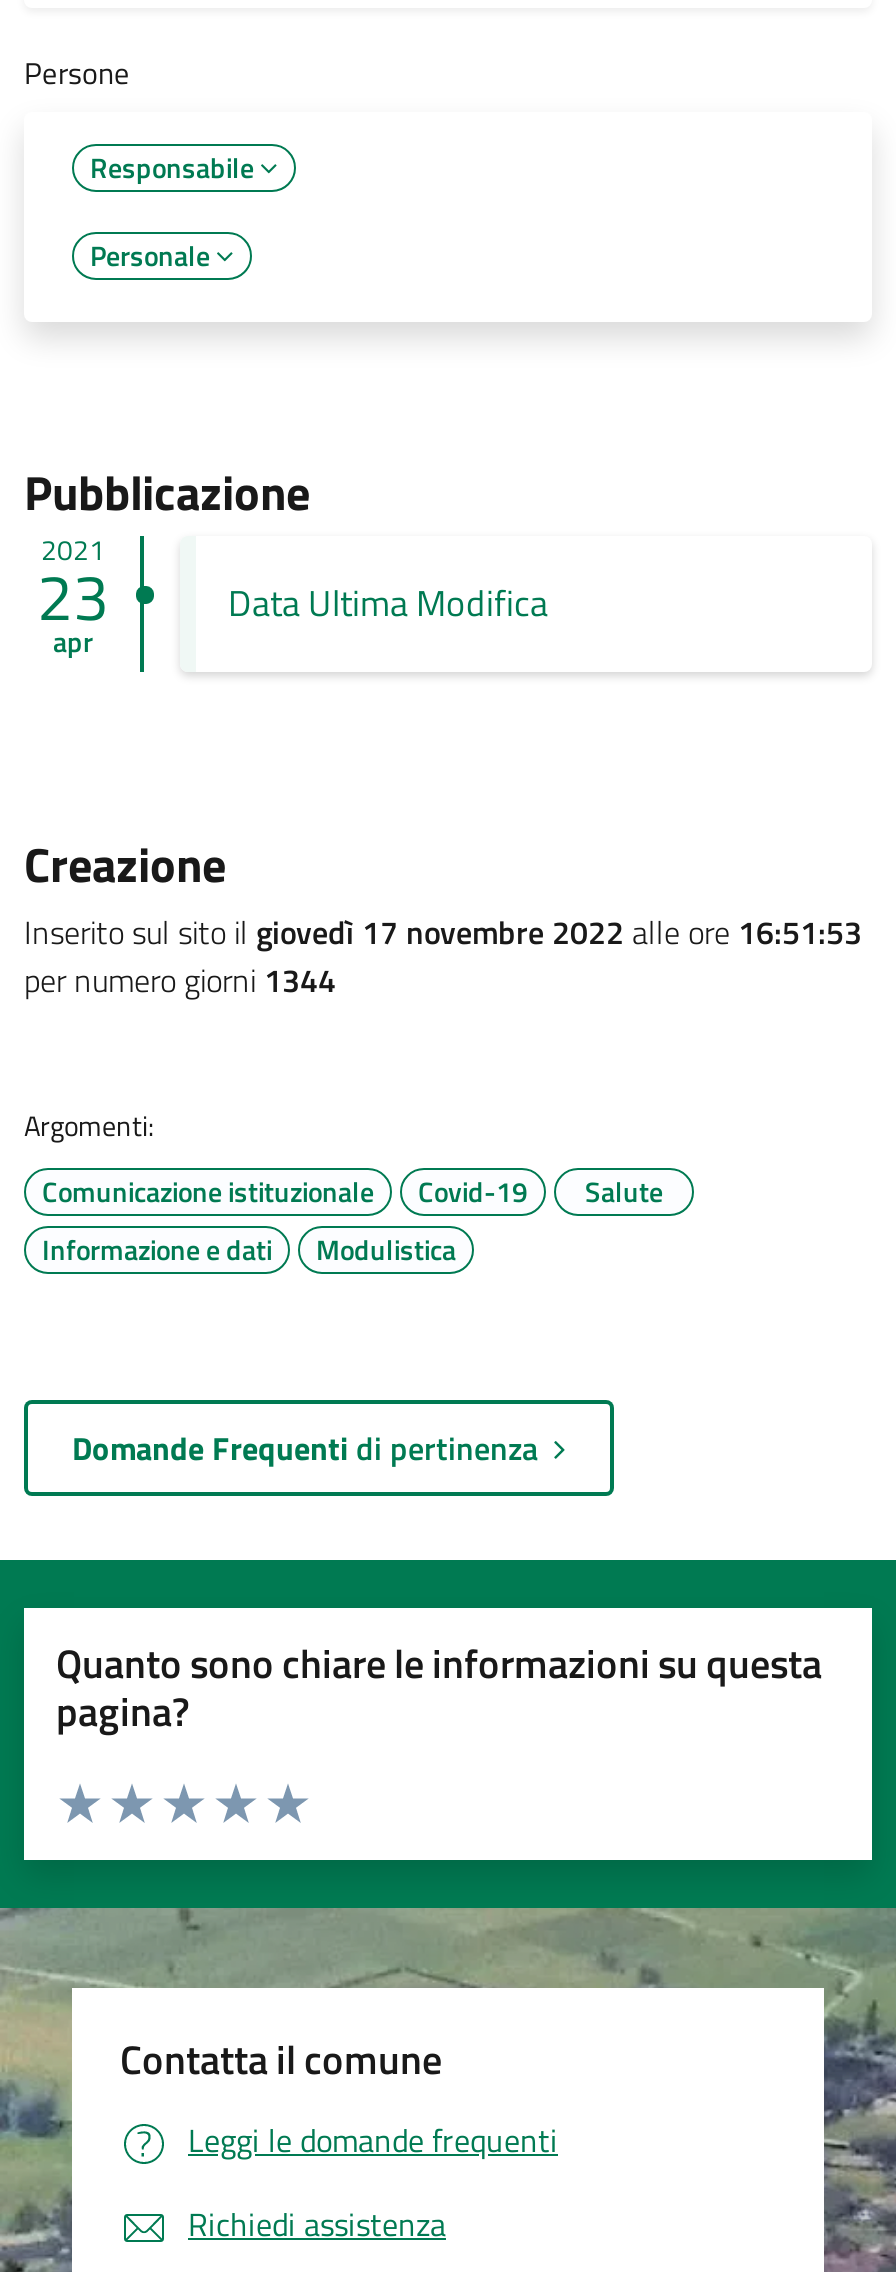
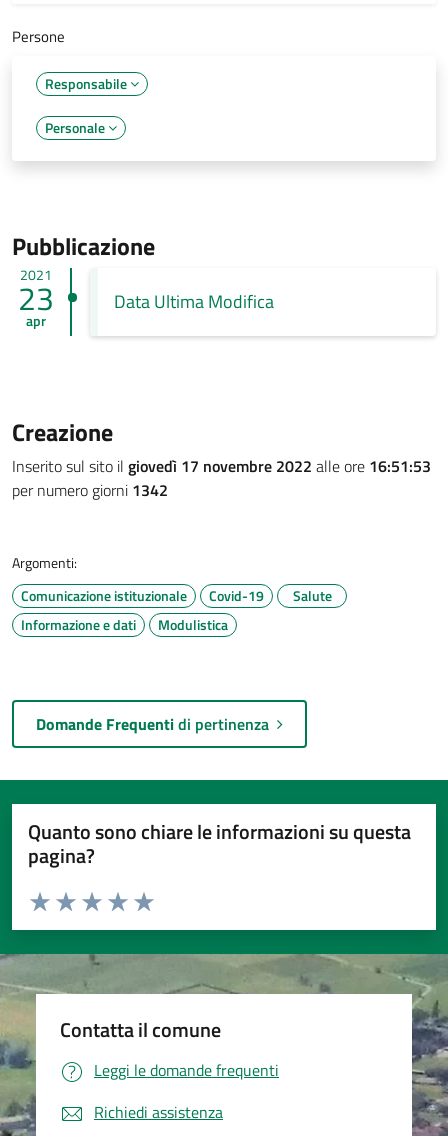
- per numero giorni 1344
+ per numero giorni 1342
